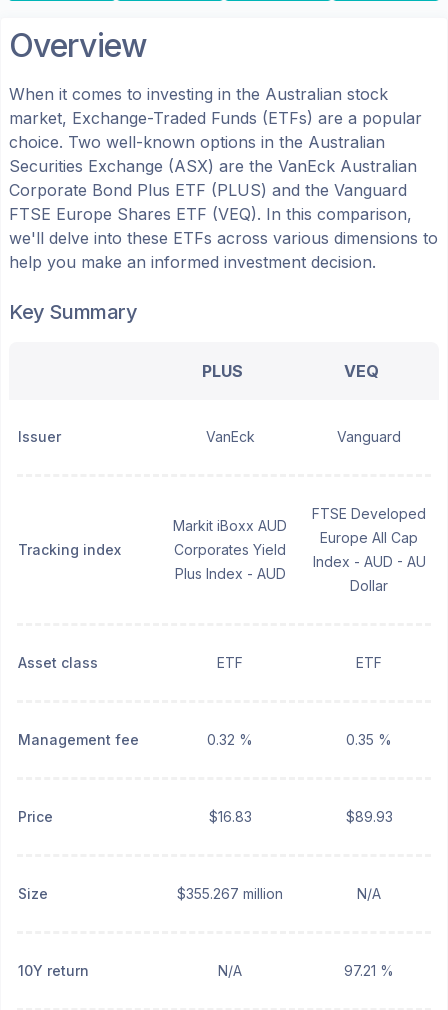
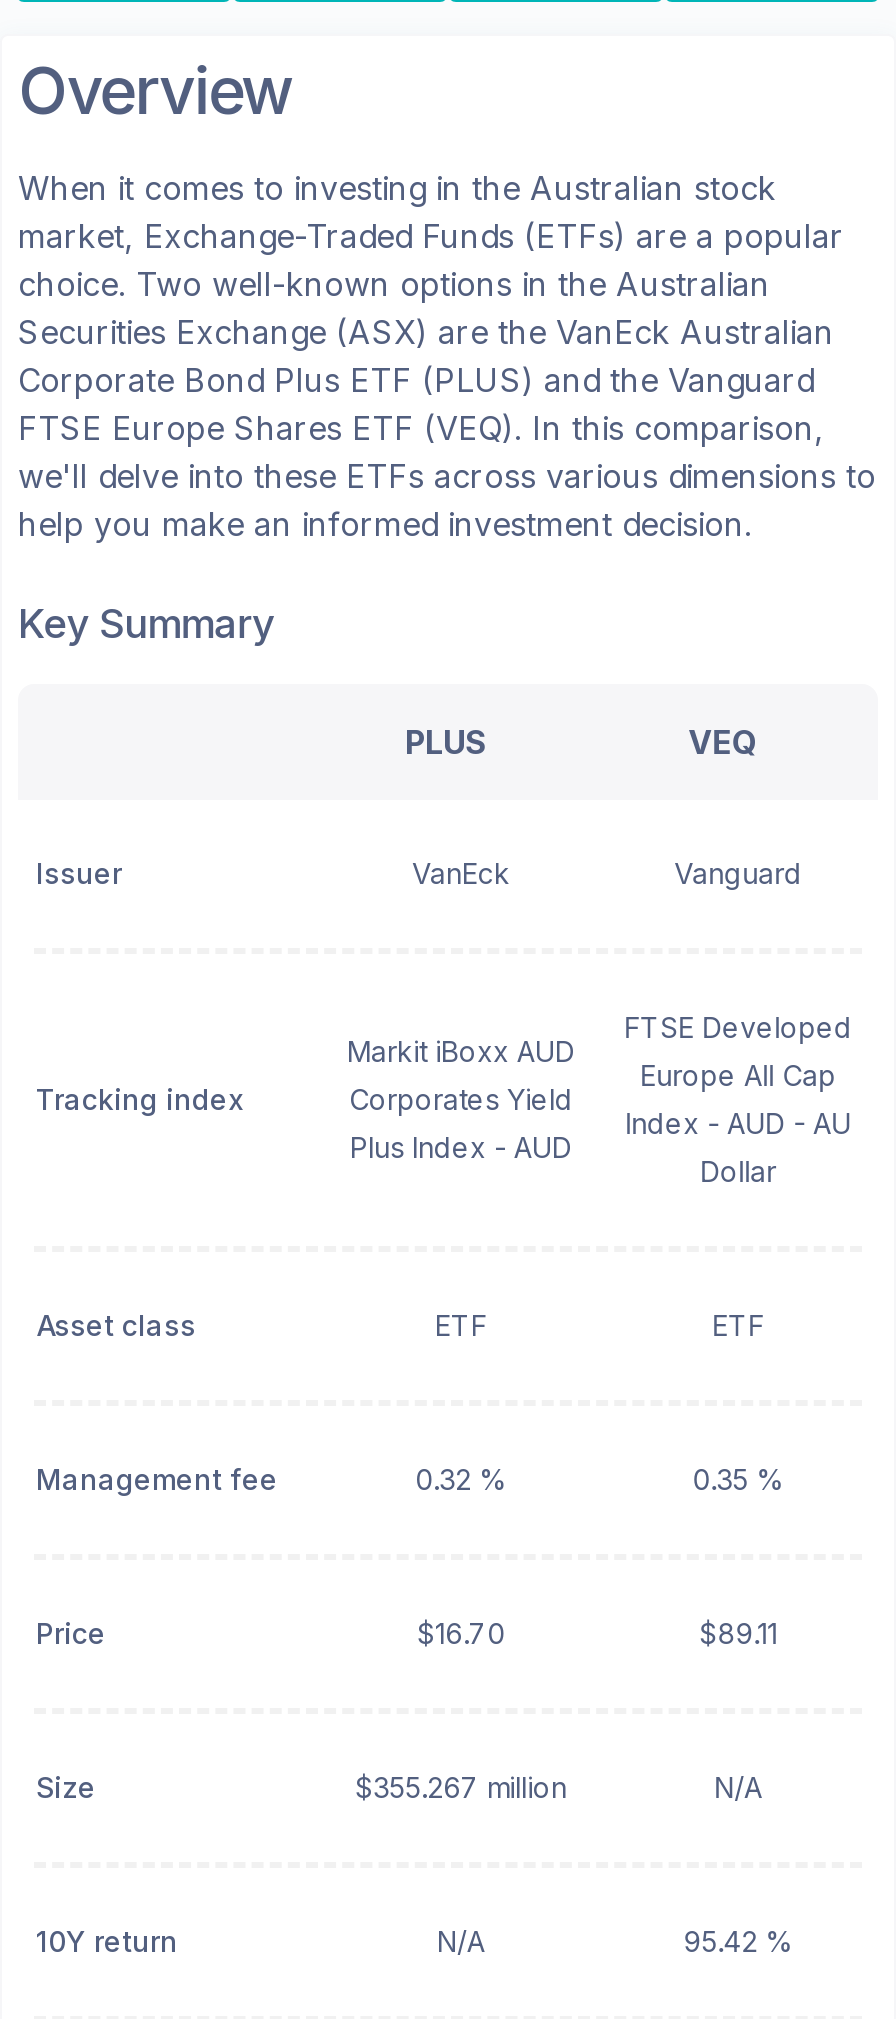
- $16.83
+ $16.70

- $89.93
+ $89.11

- 97.21 %
+ 95.42 %
